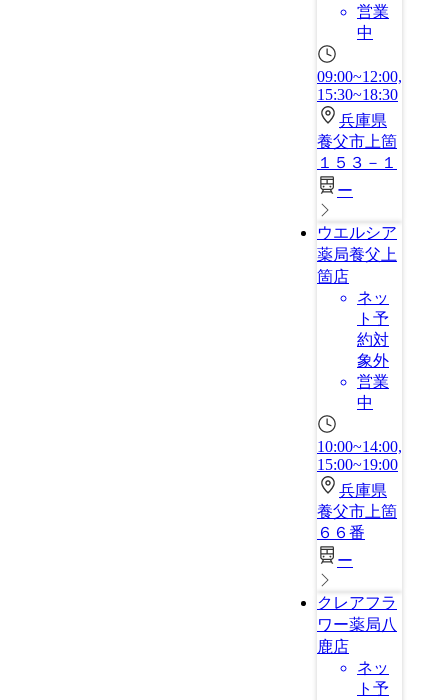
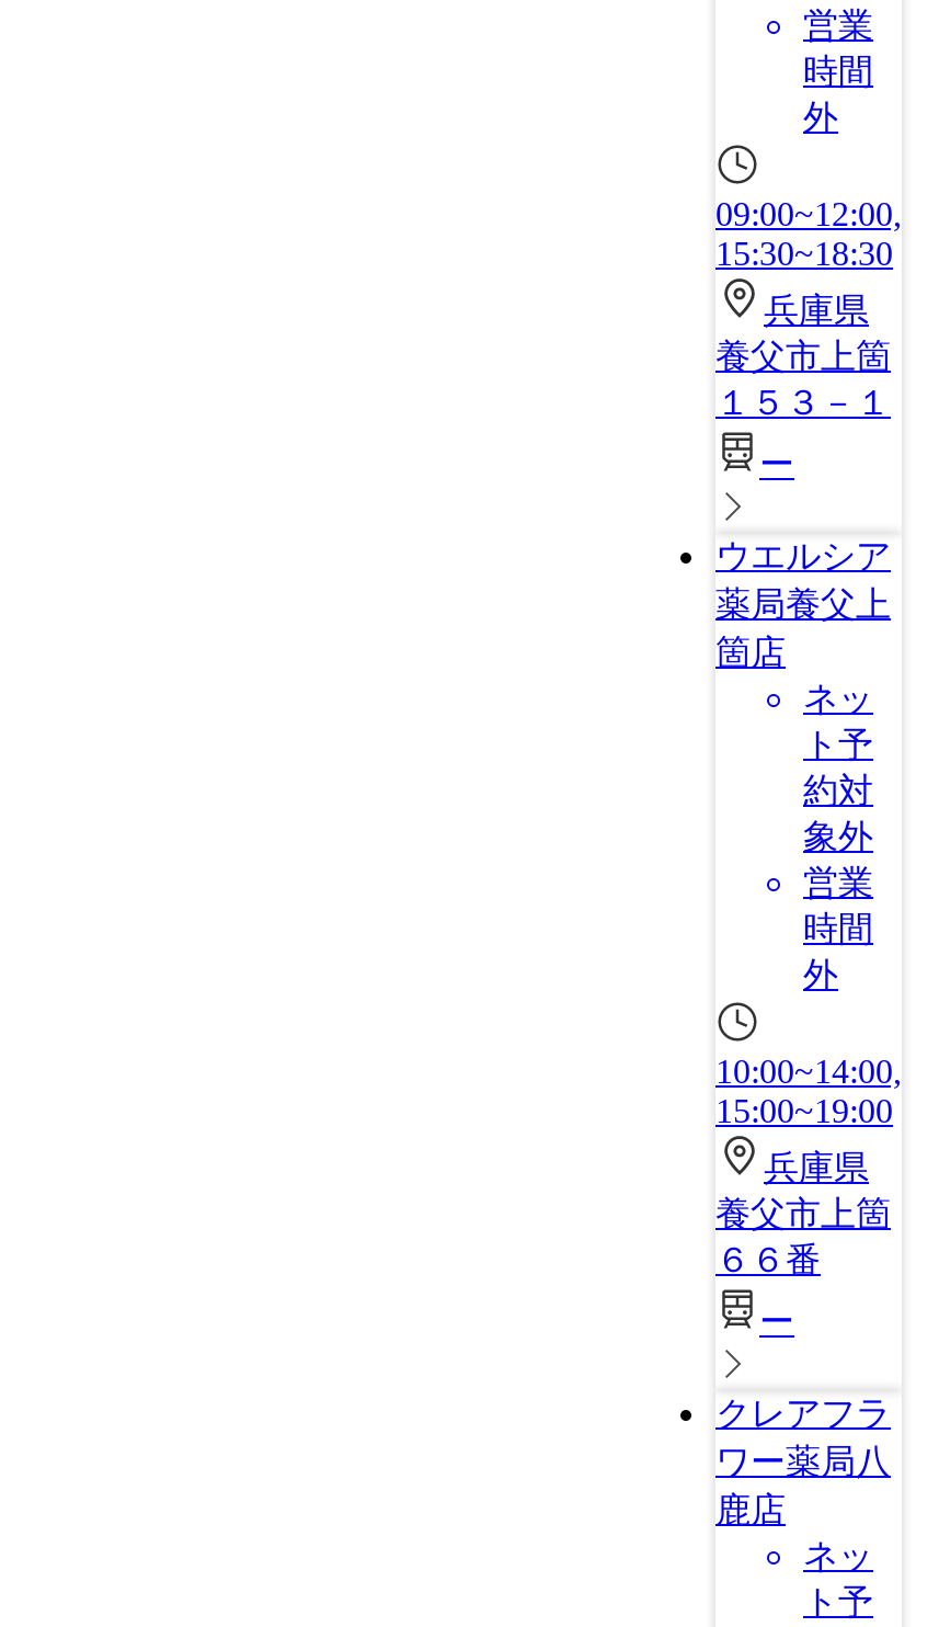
- 中
+ 時間
+ 外

- 中
+ 時間
+ 外
